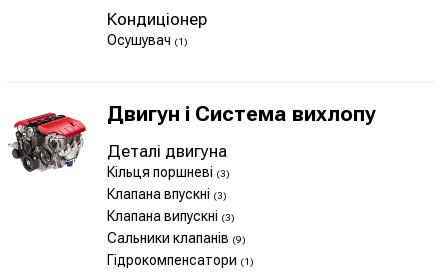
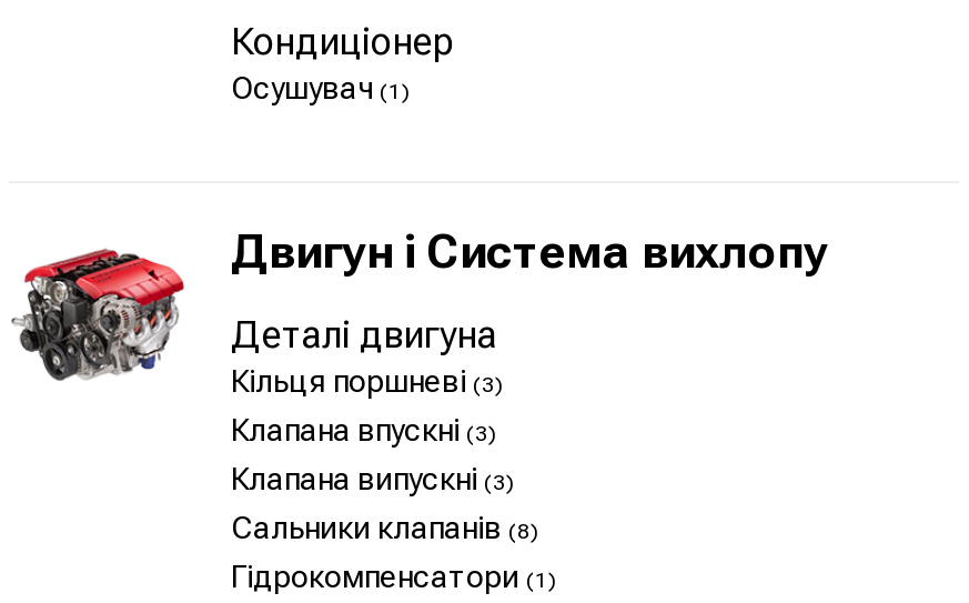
- Сальники клапанів (9)
+ Сальники клапанів (8)
